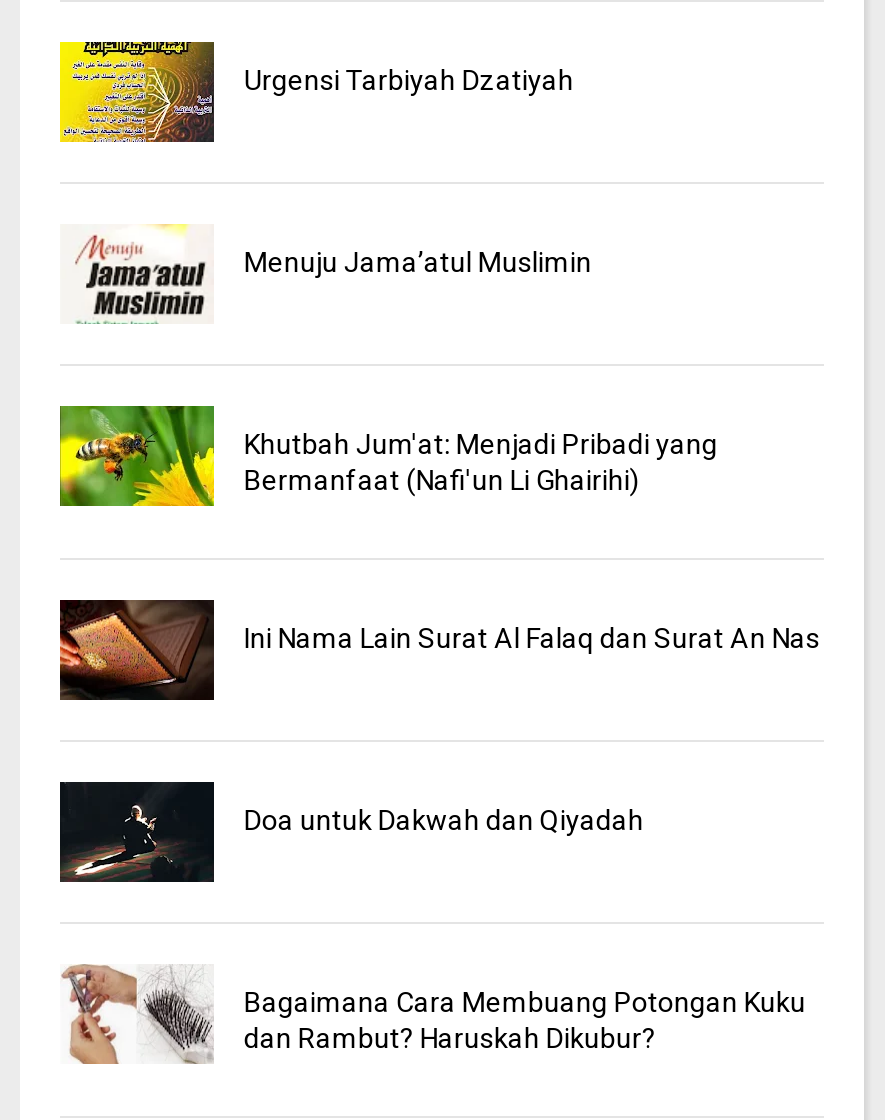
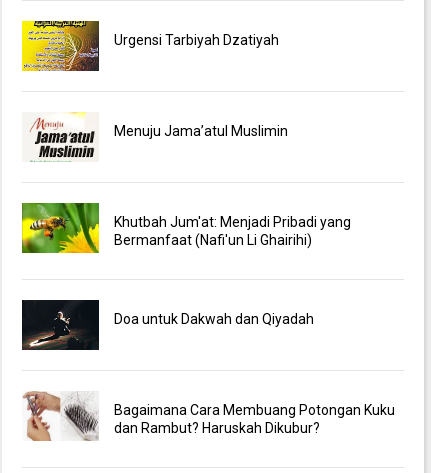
- [image]
- Ini Nama Lain Surat Al Falaq dan Surat An Nas
